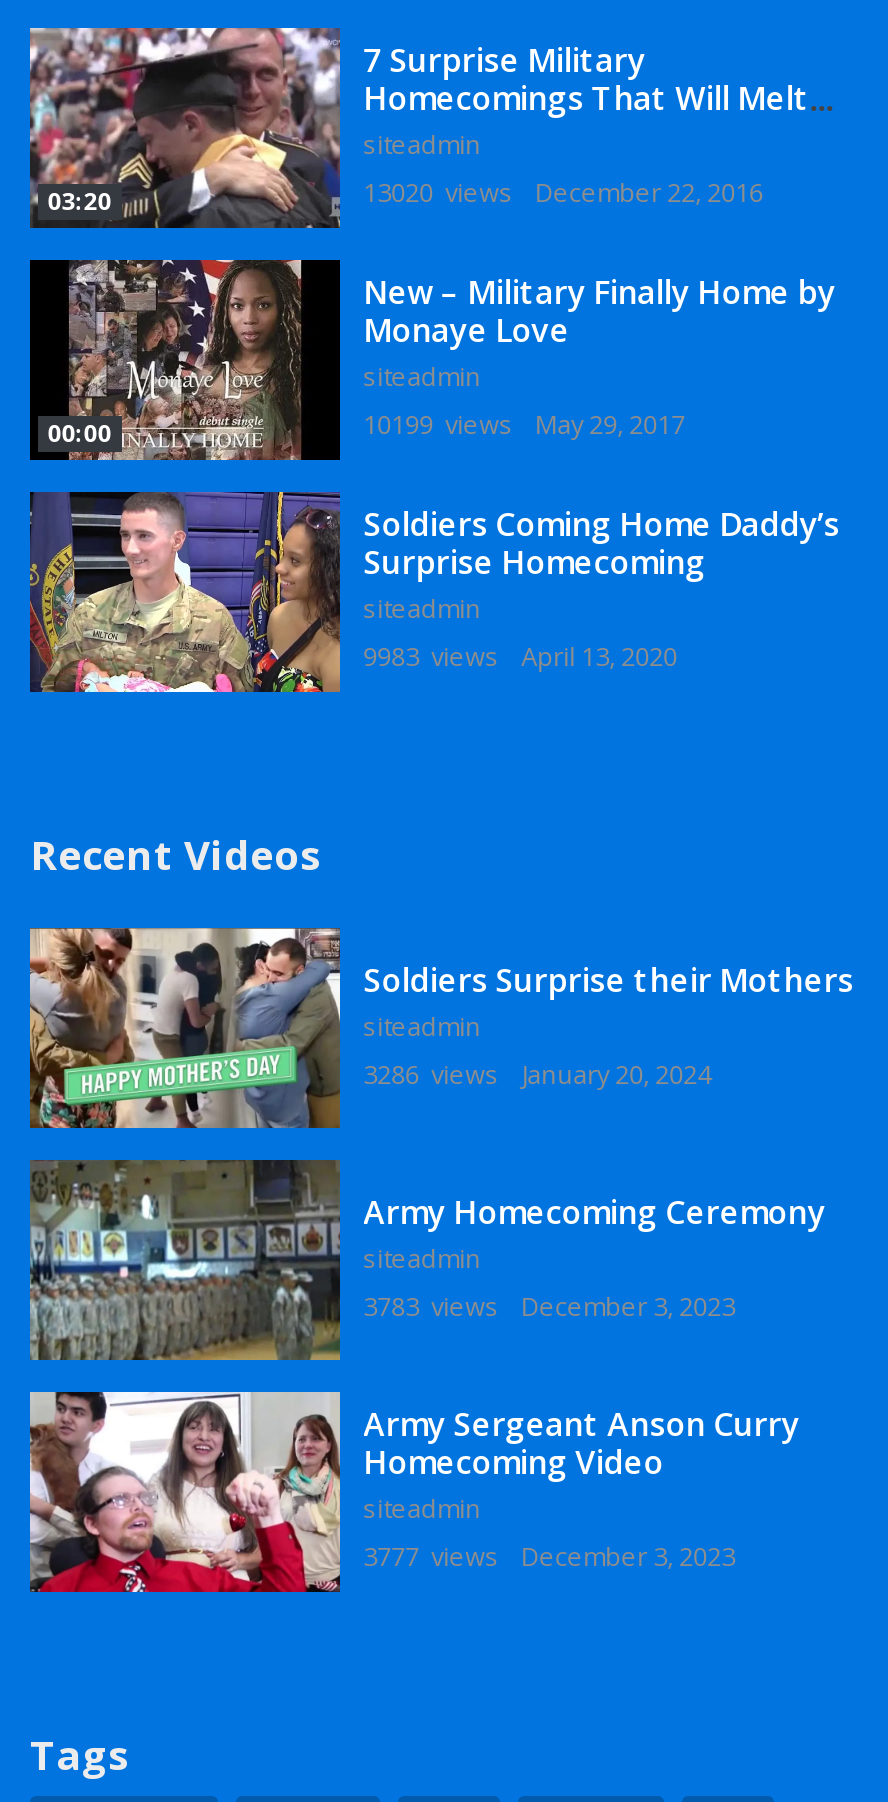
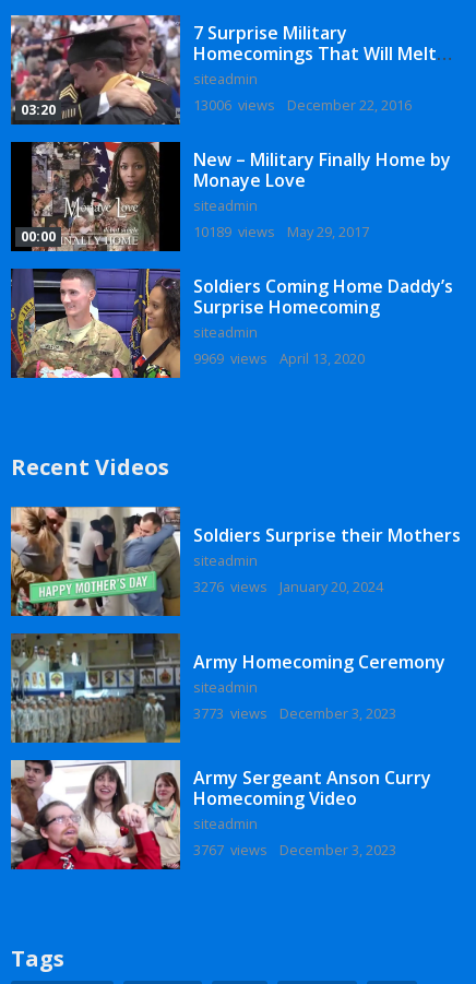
- 13020 views December 22, 2016
+ 13006 views December 22, 2016

- 10199 views May 29, 2017
+ 10189 views May 29, 2017

- 9983 views April 13, 2020
+ 9969 views April 13, 2020

- 3286 views January 20, 2024
+ 3276 views January 20, 2024

- 3783 views December 3, 2023
+ 3773 views December 3, 2023

- 3777 views December 3, 2023
+ 3767 views December 3, 2023
